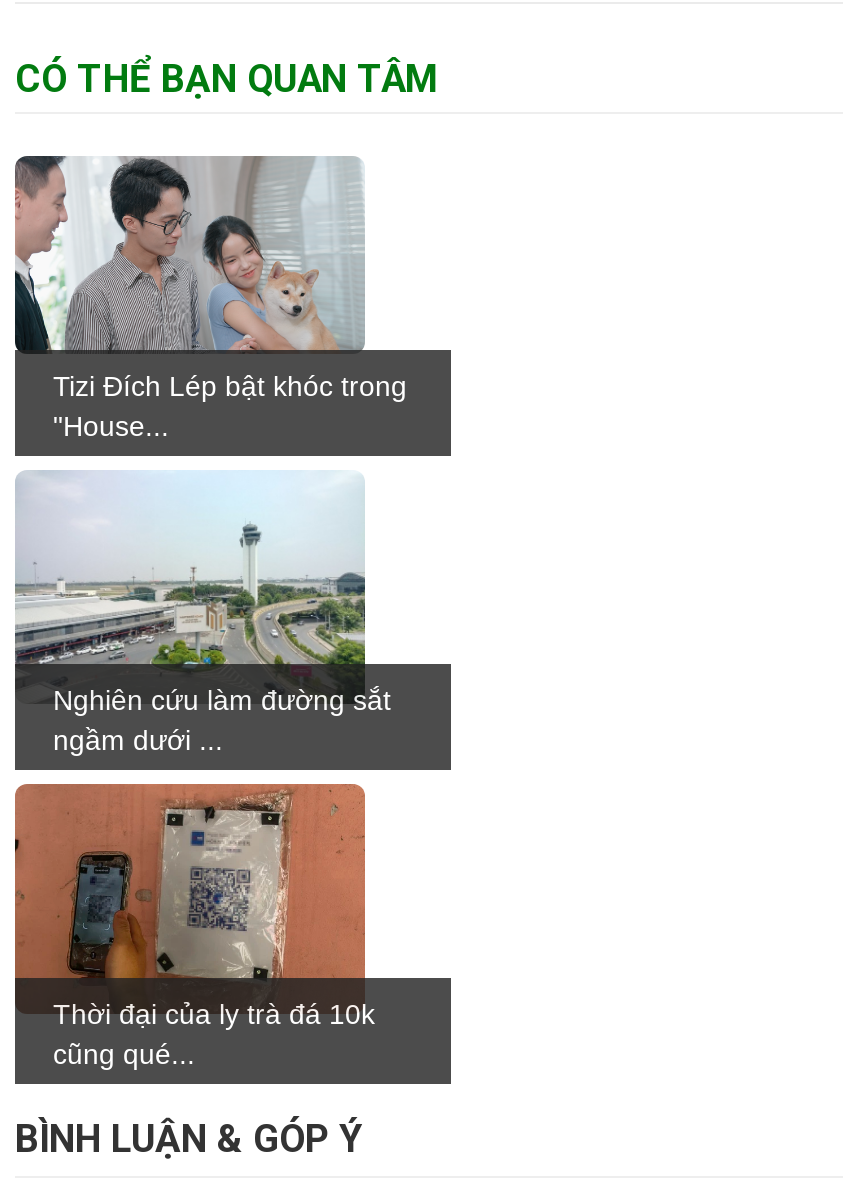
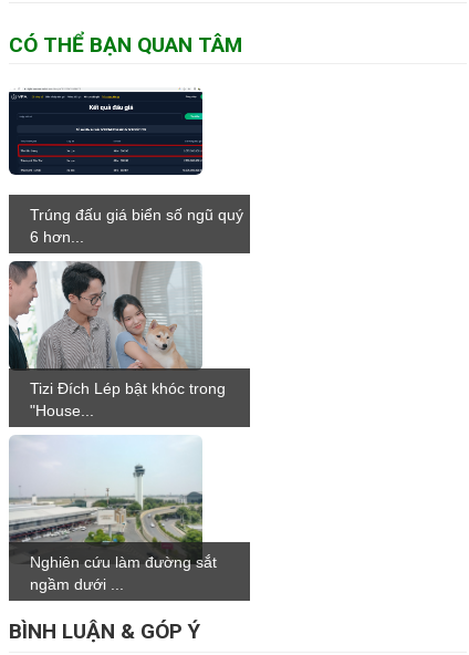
+ [image]
+ Trúng đấu giá biển số ngũ quý
+ 6 hơn...

moved down: [image] | Tizi Đích Lép bật khóc trong | "House... | Nghiên cứu làm đường sắt | ngầm dưới ...

- [image]
- Thời đại của ly trà đá 10k
- cũng qué...
